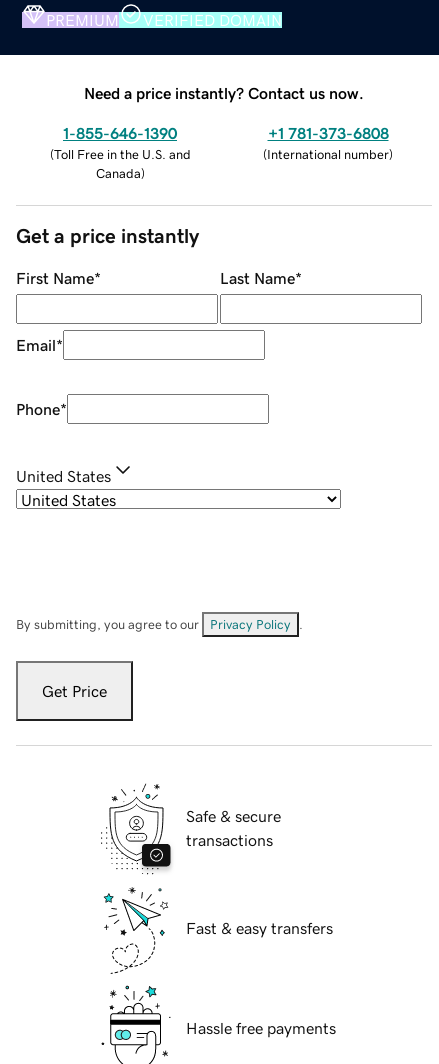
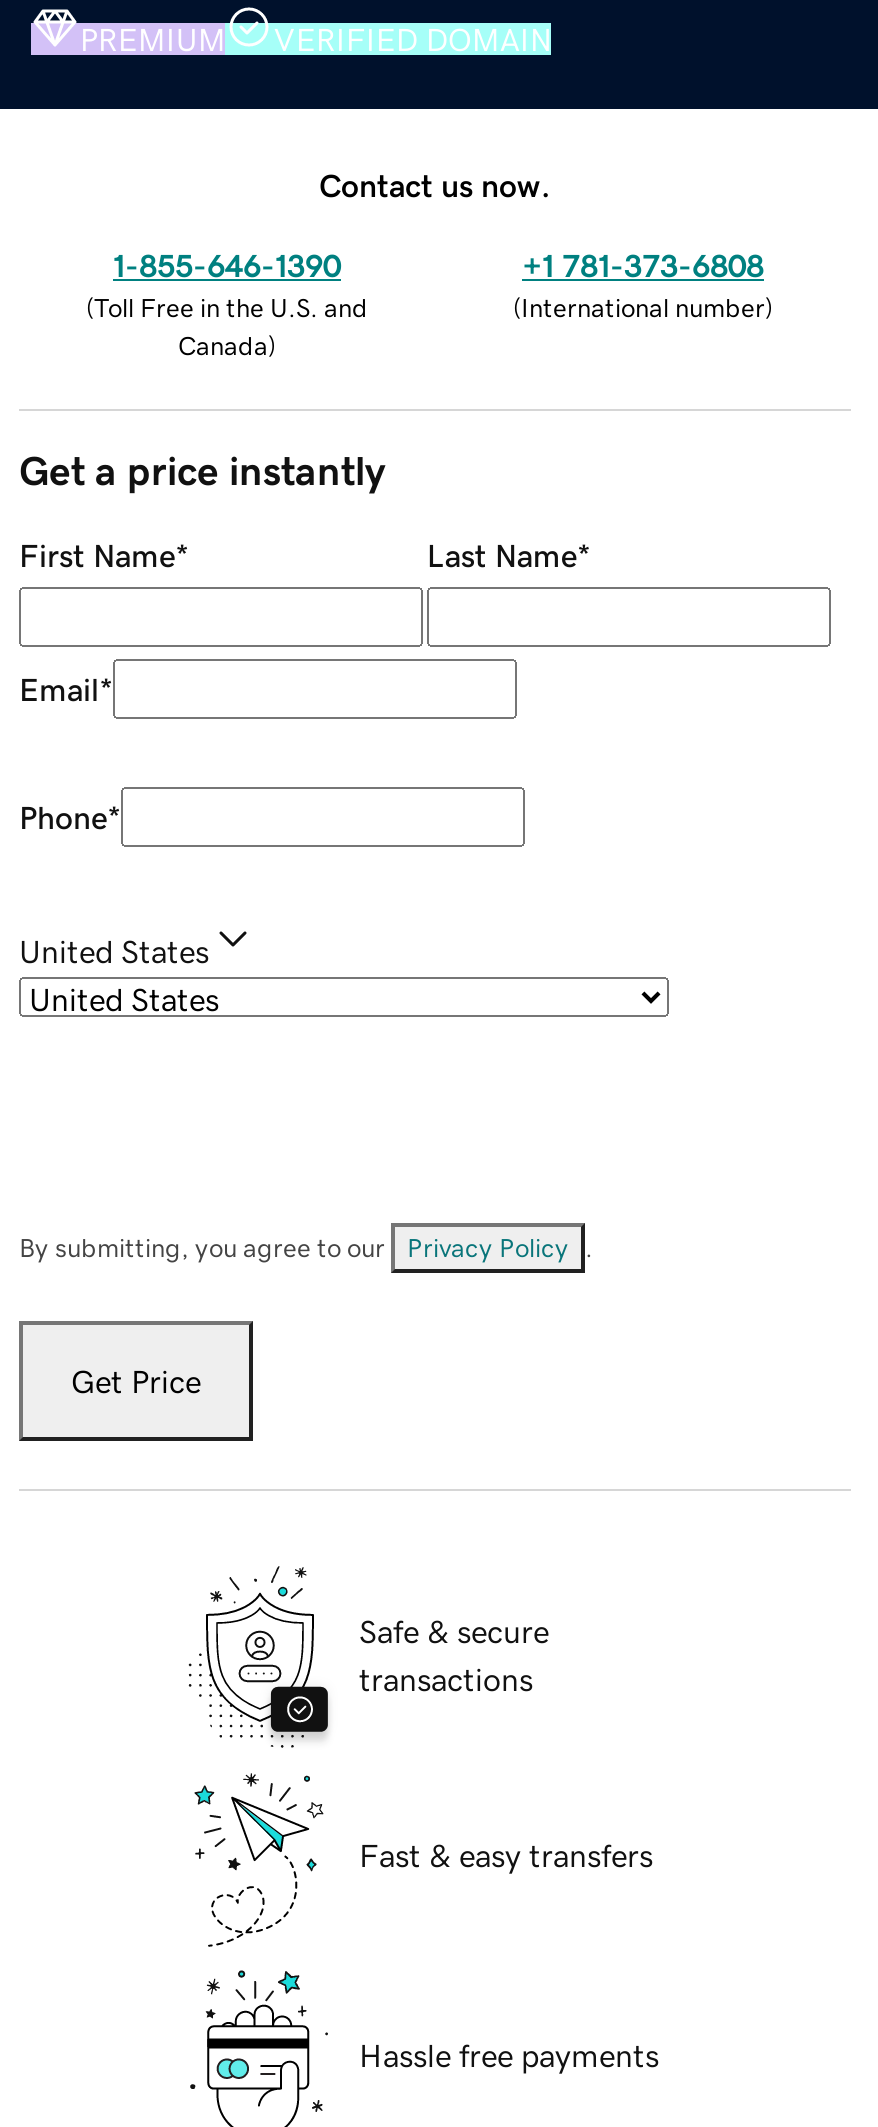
- Need a price instantly? Contact us now.
+ Contact us now.
